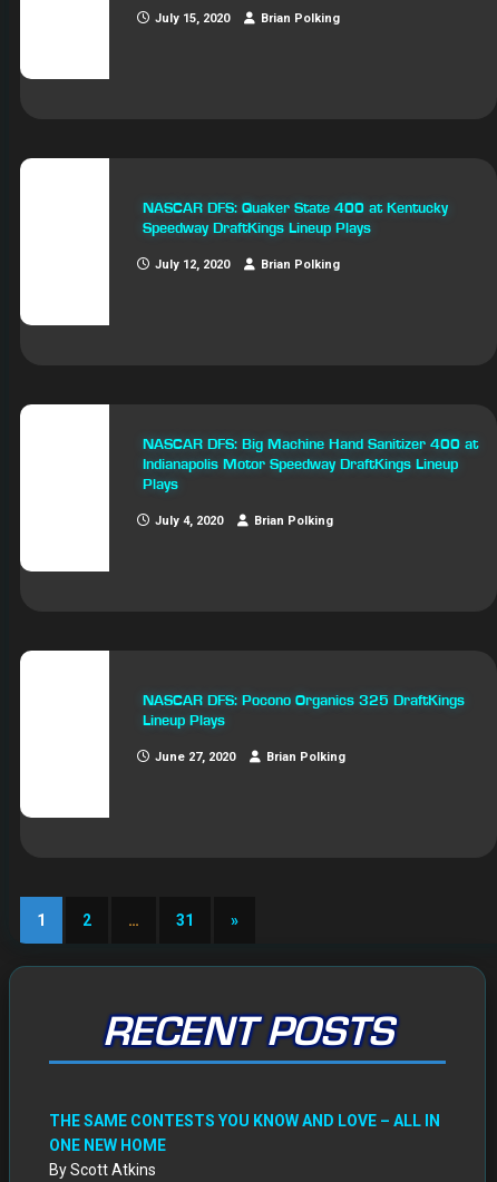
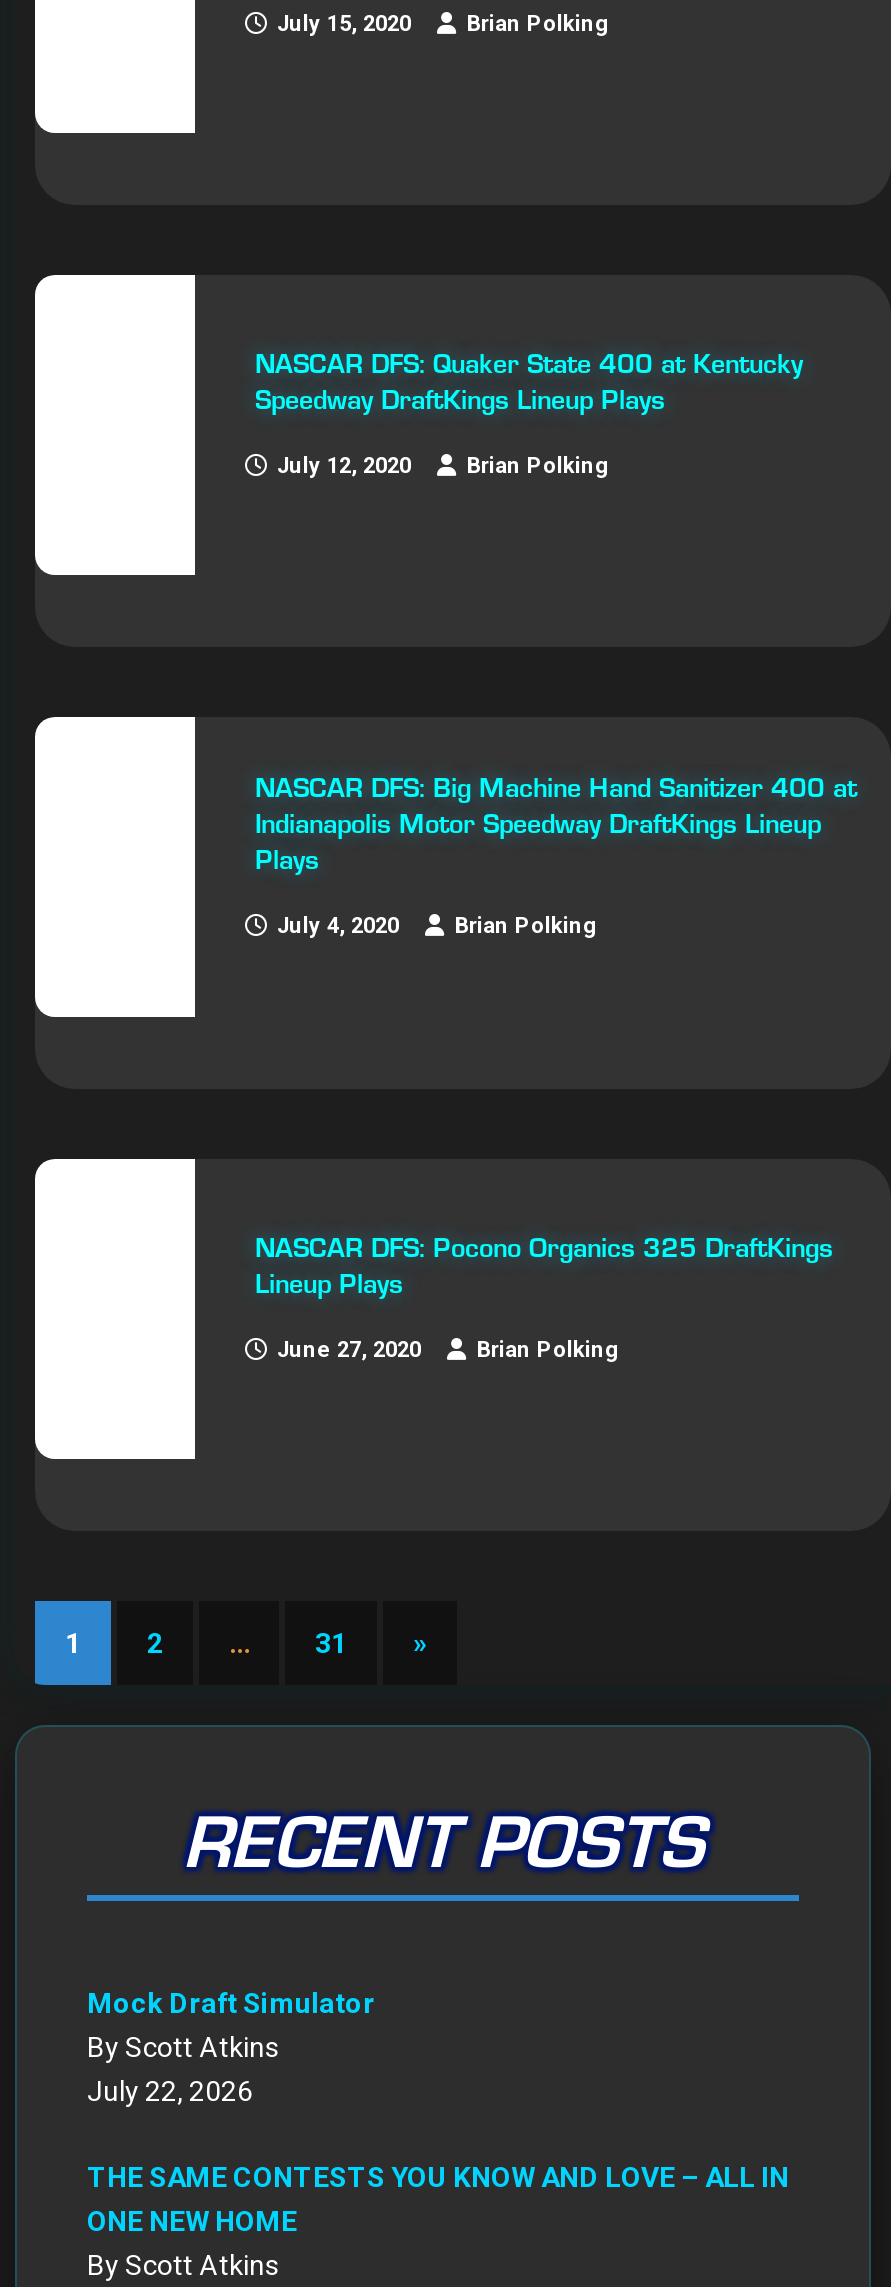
+ Mock Draft Simulator
+ By Scott Atkins
+ July 22, 2026
